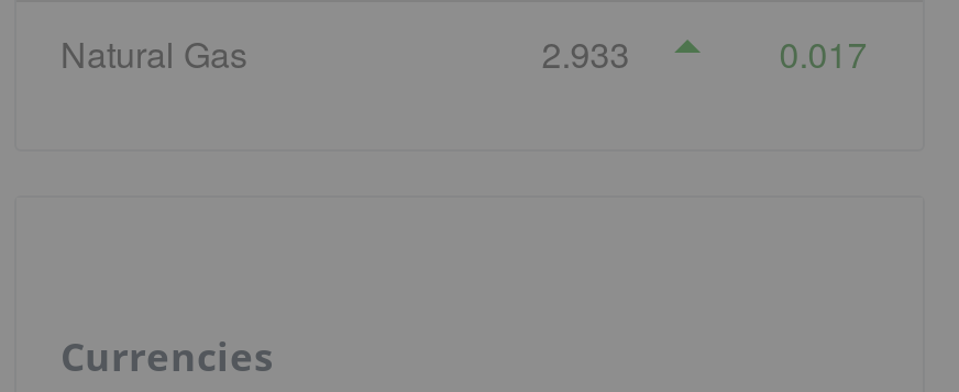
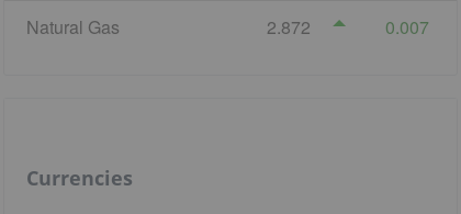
- 2.933
+ 2.872

- 0.017
+ 0.007
